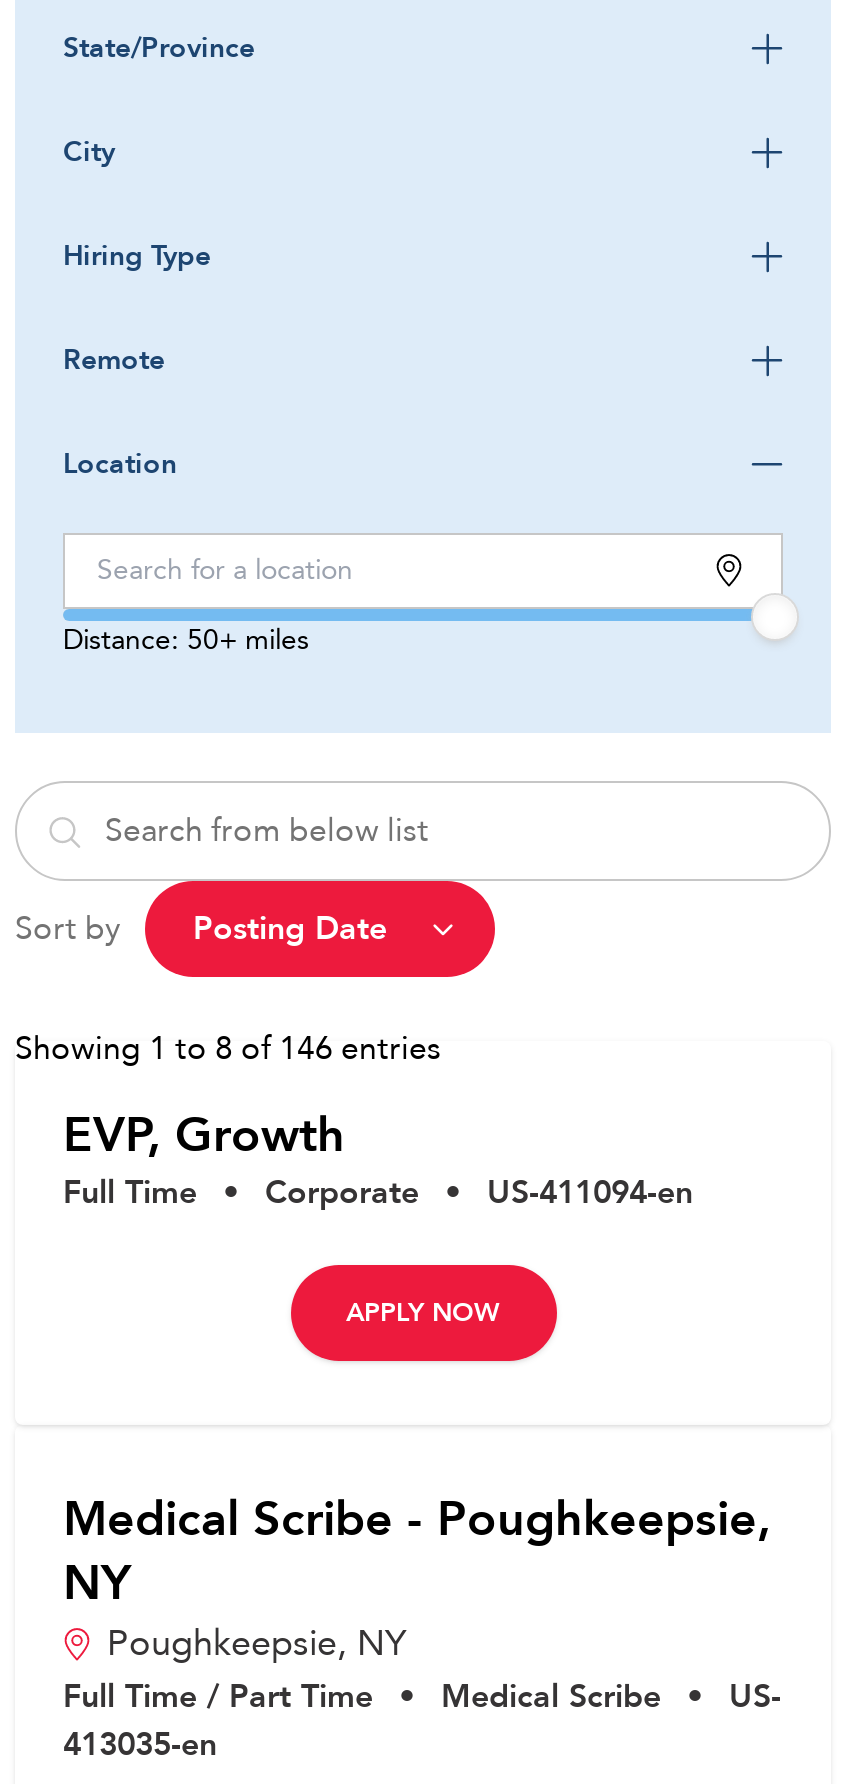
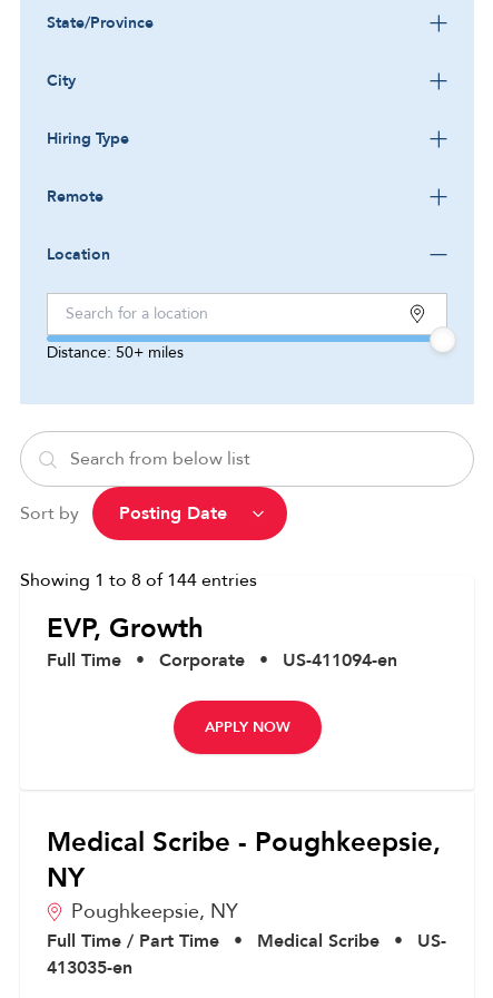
- Showing 1 to 8 of 146 entries
+ Showing 1 to 8 of 144 entries
